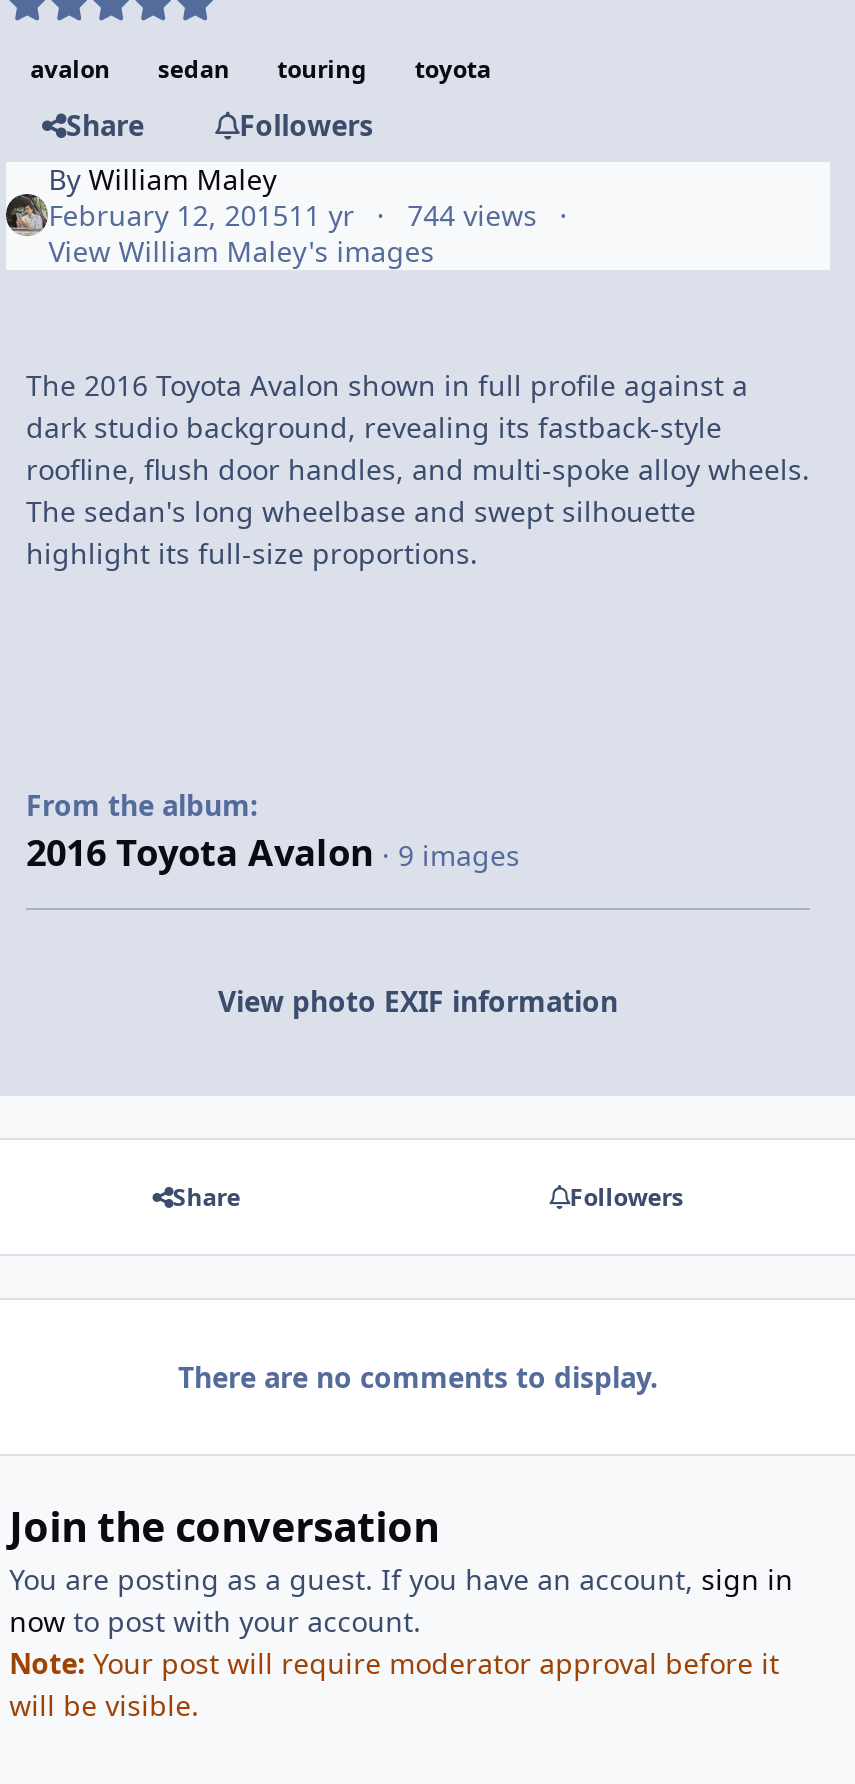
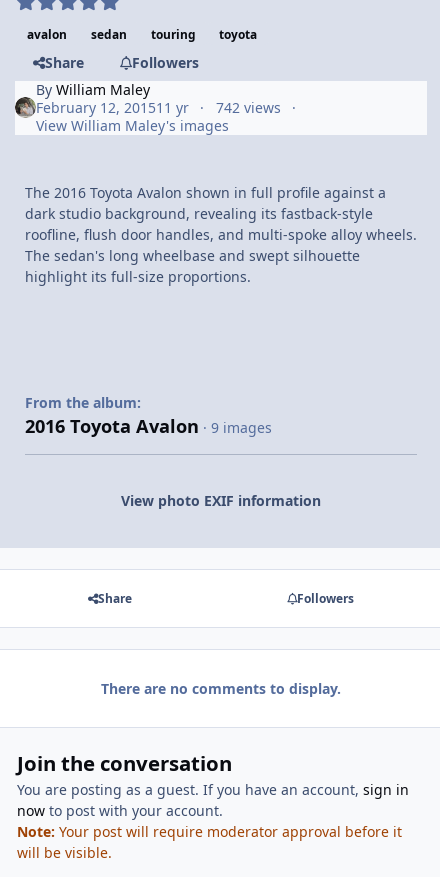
- February 12, 201511 yr 744 views
+ February 12, 201511 yr 742 views
